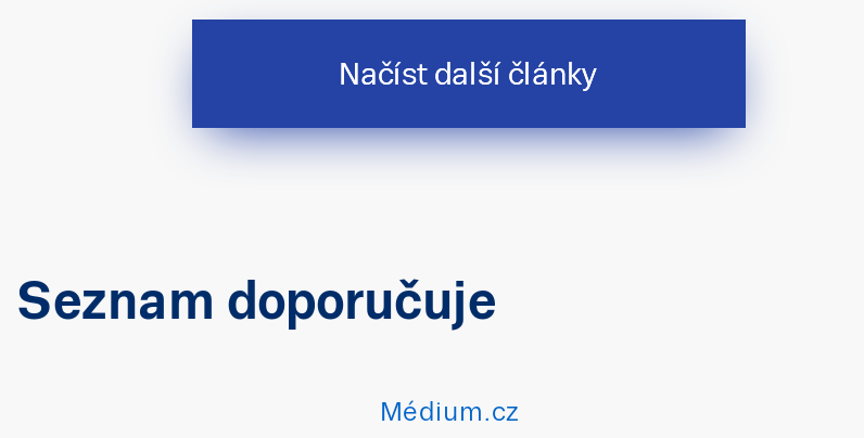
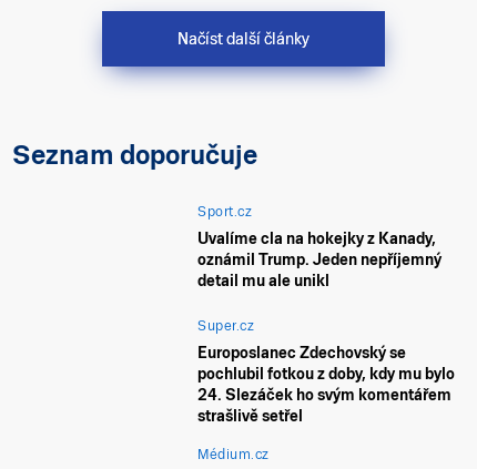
+ Sport.cz
+ Uvalíme cla na hokejky z Kanady,
+ oznámil Trump. Jeden nepříjemný
+ detail mu ale unikl
+ Super.cz
+ Europoslanec Zdechovský se
+ pochlubil fotkou z doby, kdy mu bylo
+ 24. Slezáček ho svým komentářem
+ strašlivě setřel
